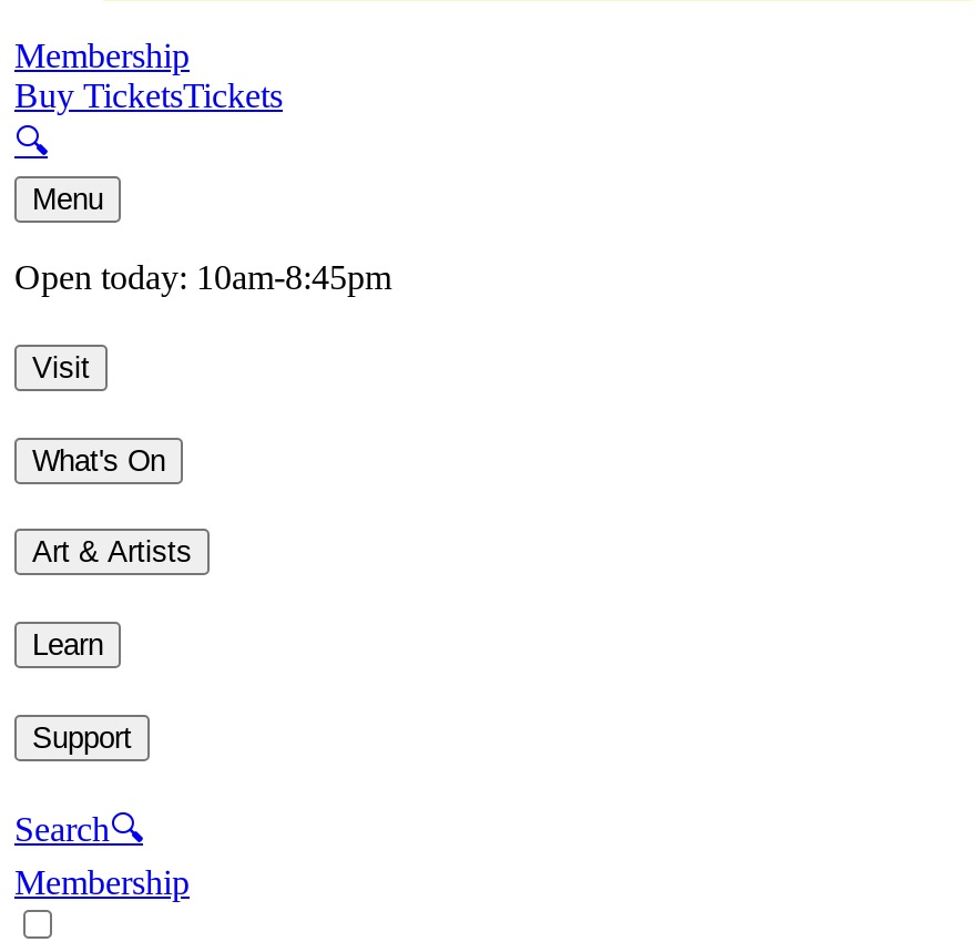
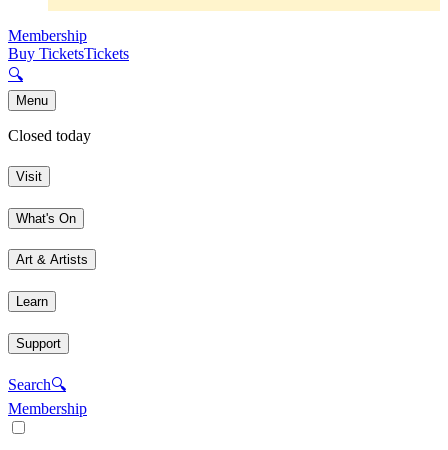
- Open today: 10am-8:45pm
+ Closed today
